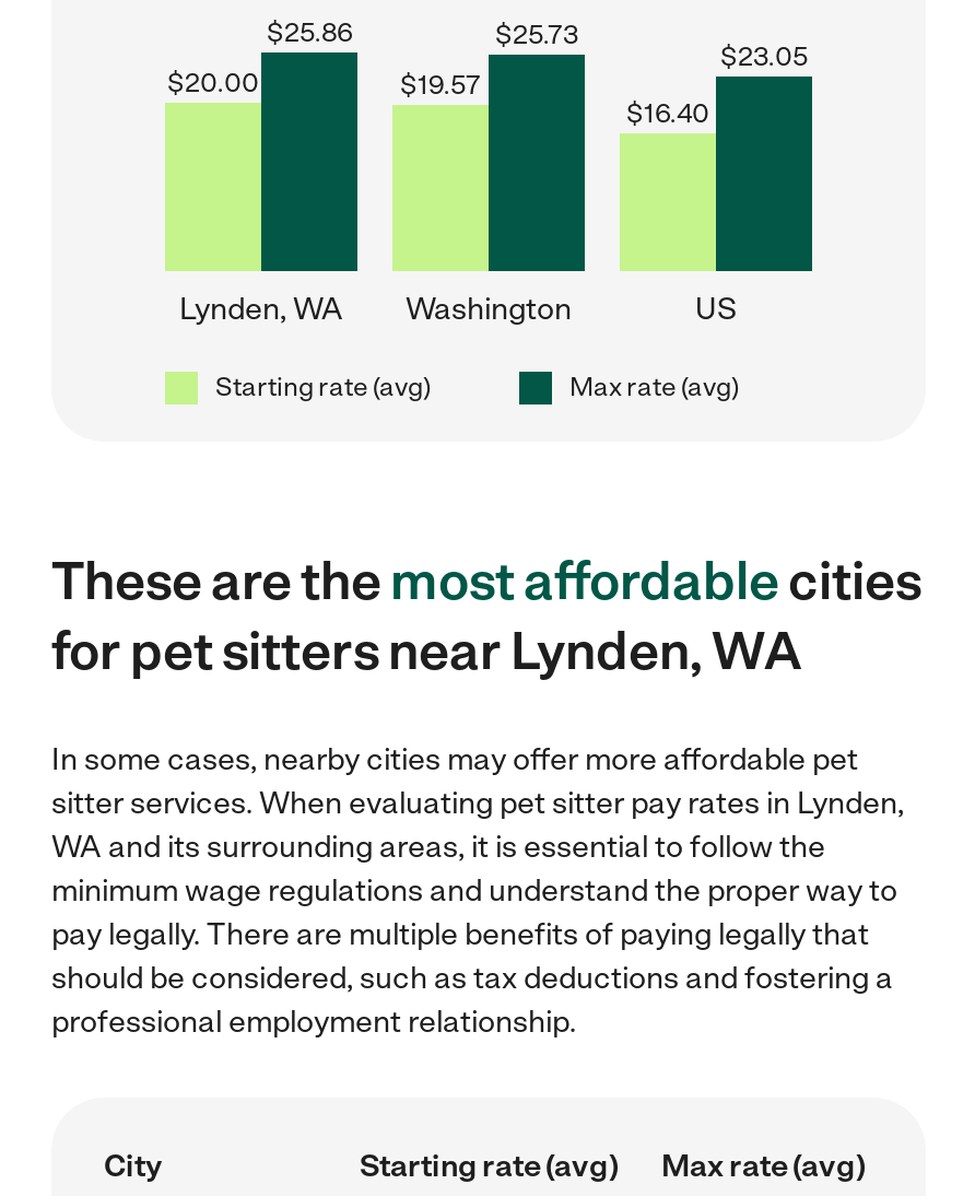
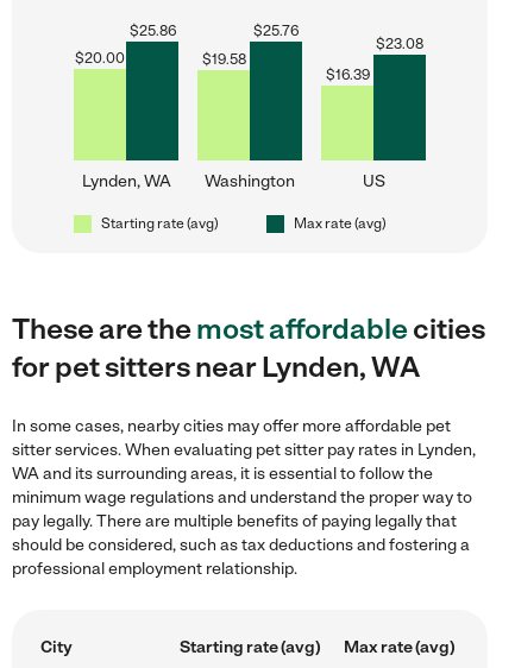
- $25.73
+ $25.76

- $23.05
+ $23.08

- $19.57
+ $19.58

- $16.40
+ $16.39
